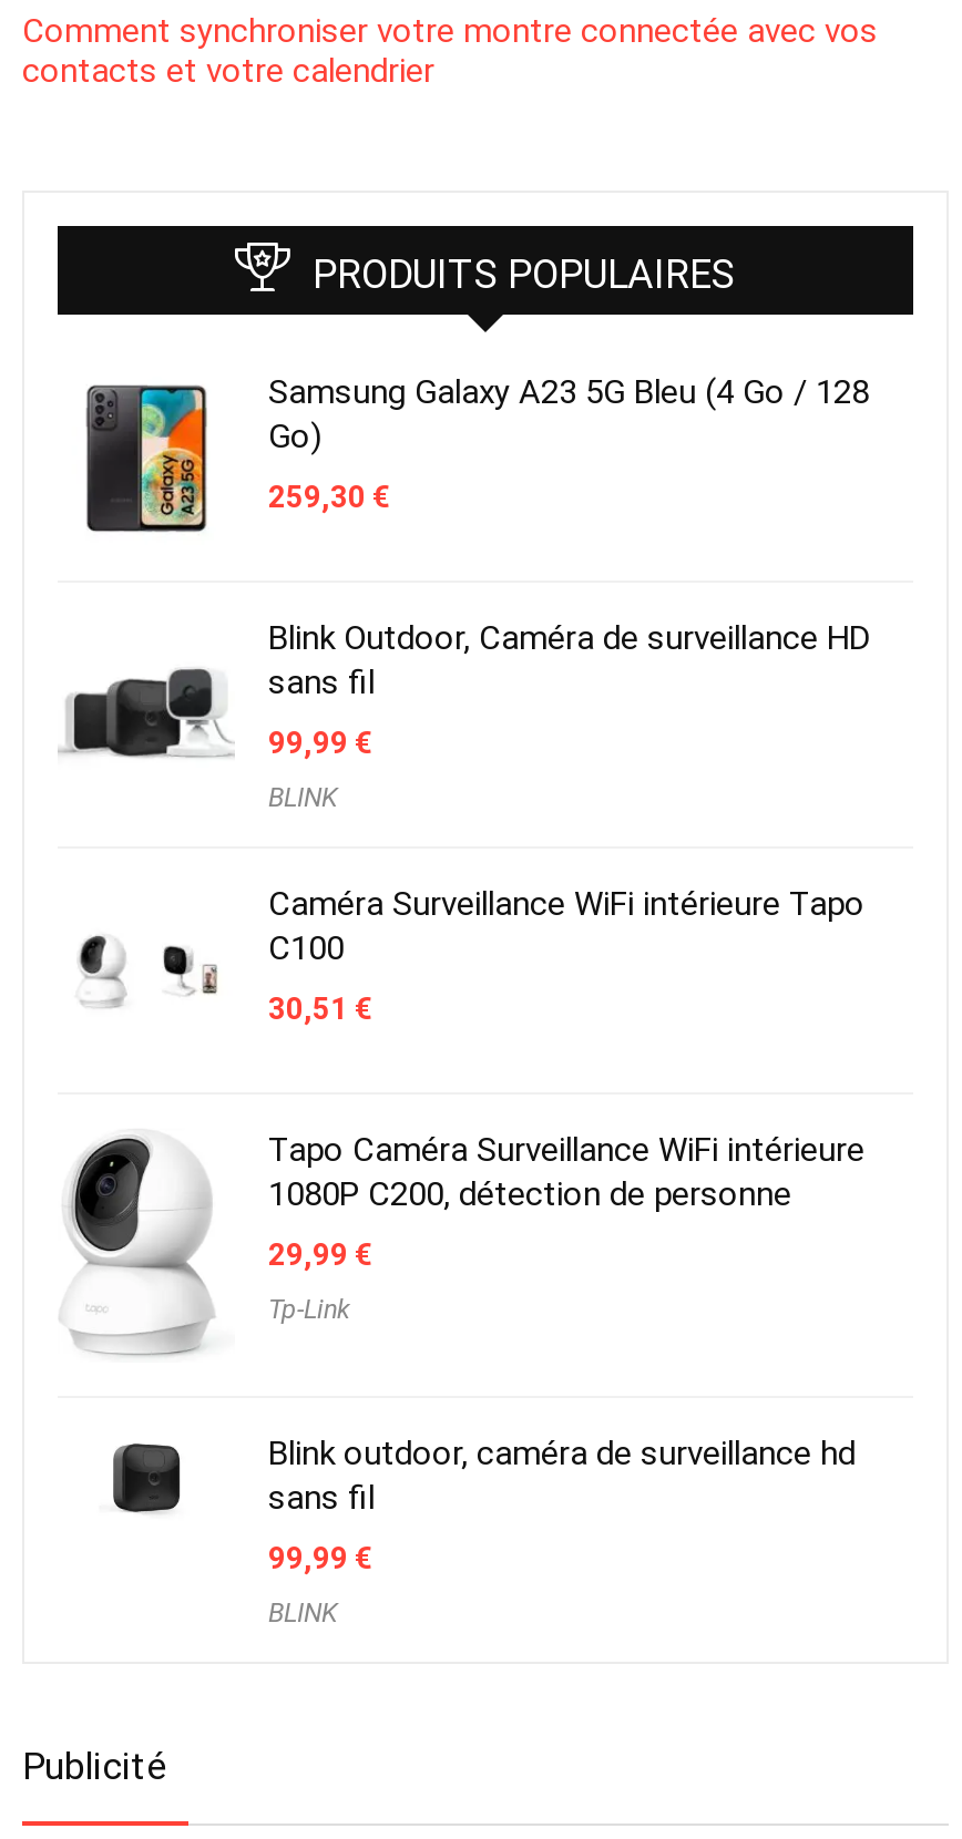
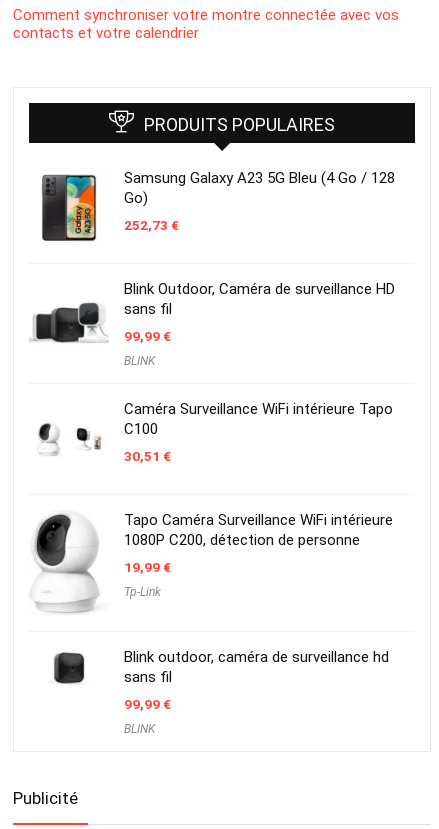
- 259,30 €
+ 252,73 €

- 29,99 €
+ 19,99 €
